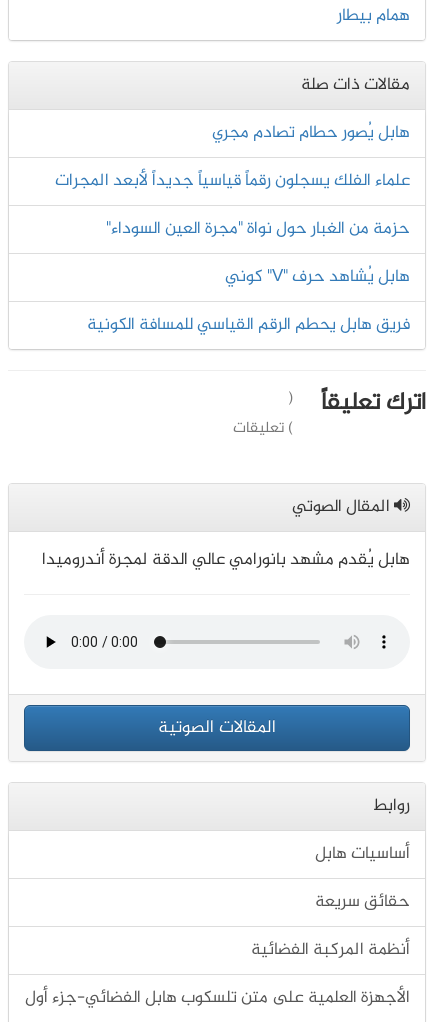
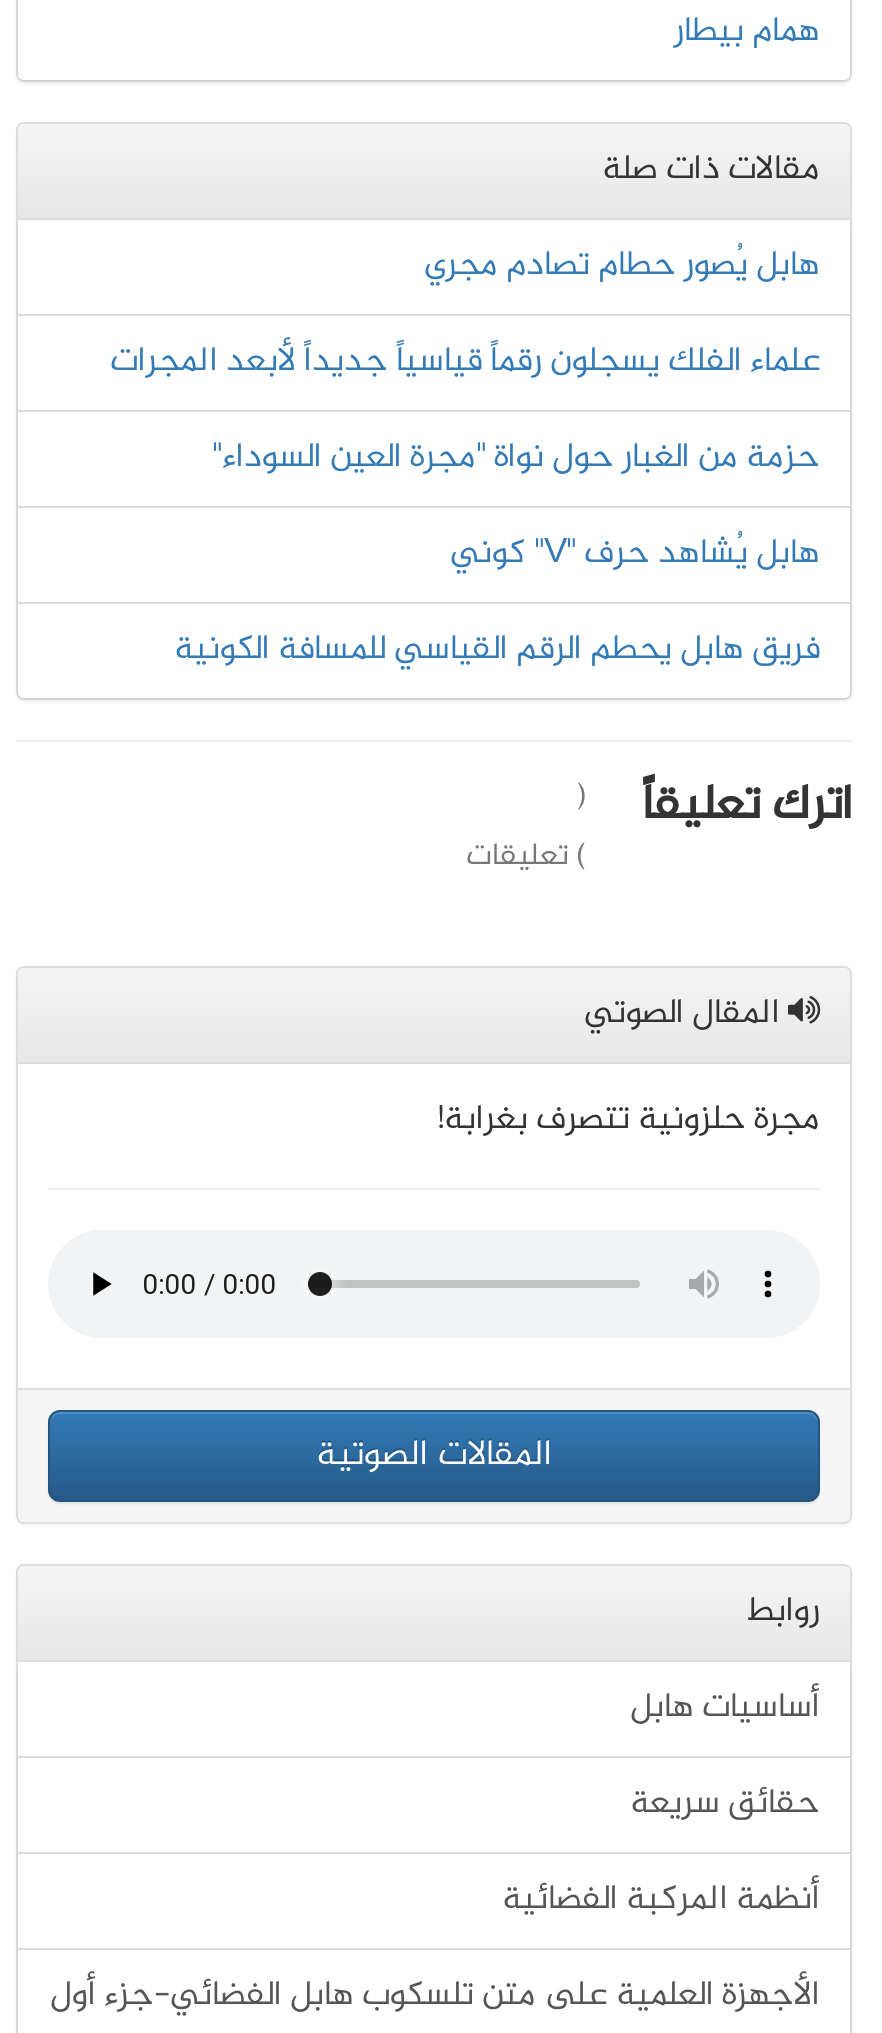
- هابل يُقدم مشهد بانورامي عالي الدقة لمجرة أندروميدا
+ مجرة حلزونية تتصرف بغرابة!
